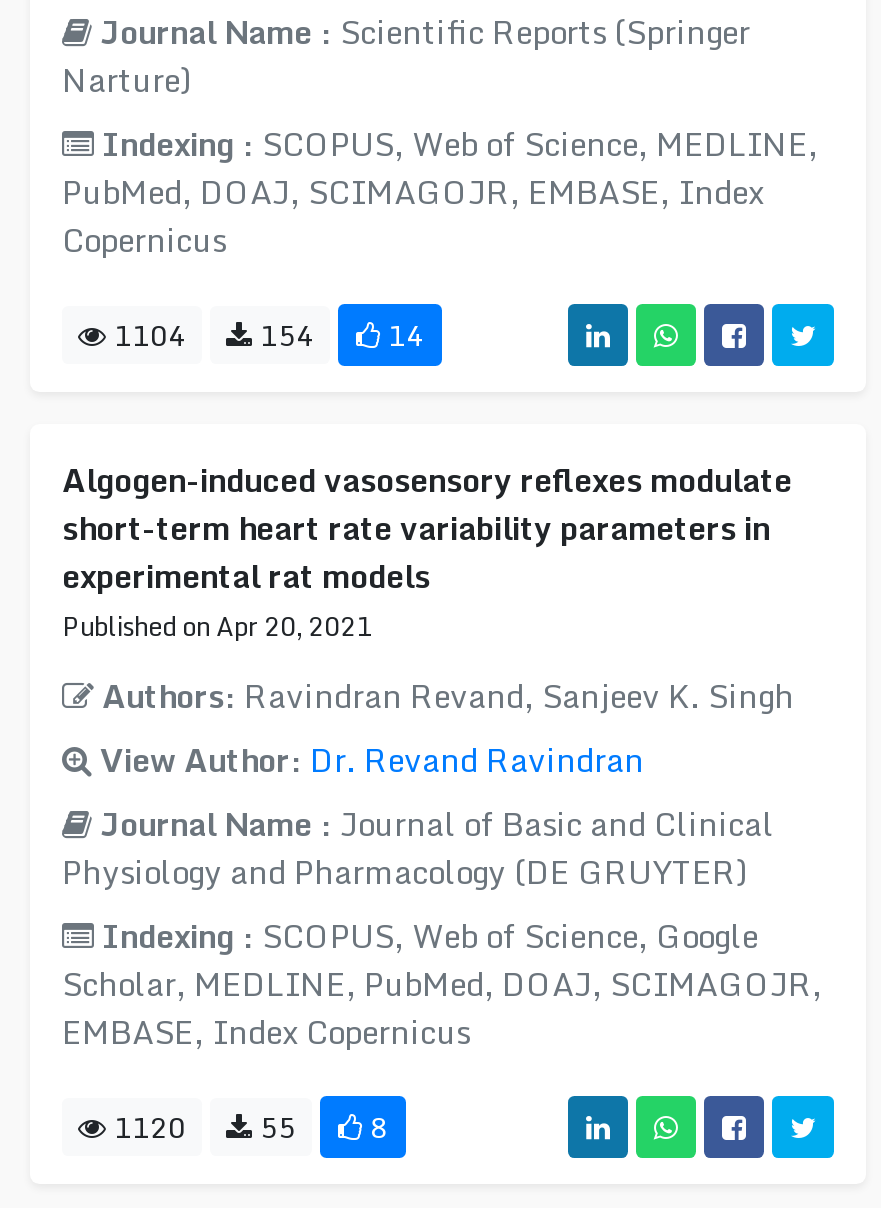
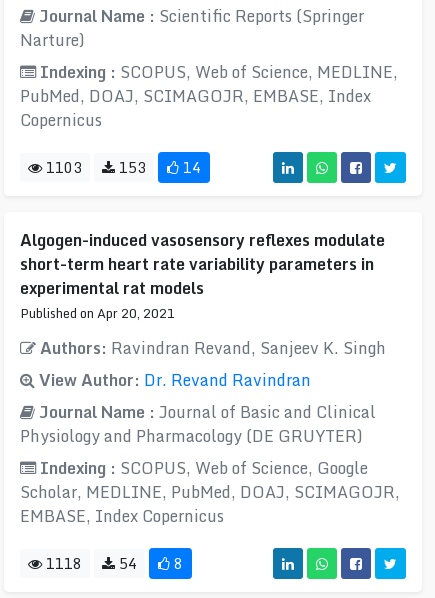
- 1104
+ 1103

- 154
+ 153

- 1120
+ 1118

- 55
+ 54
